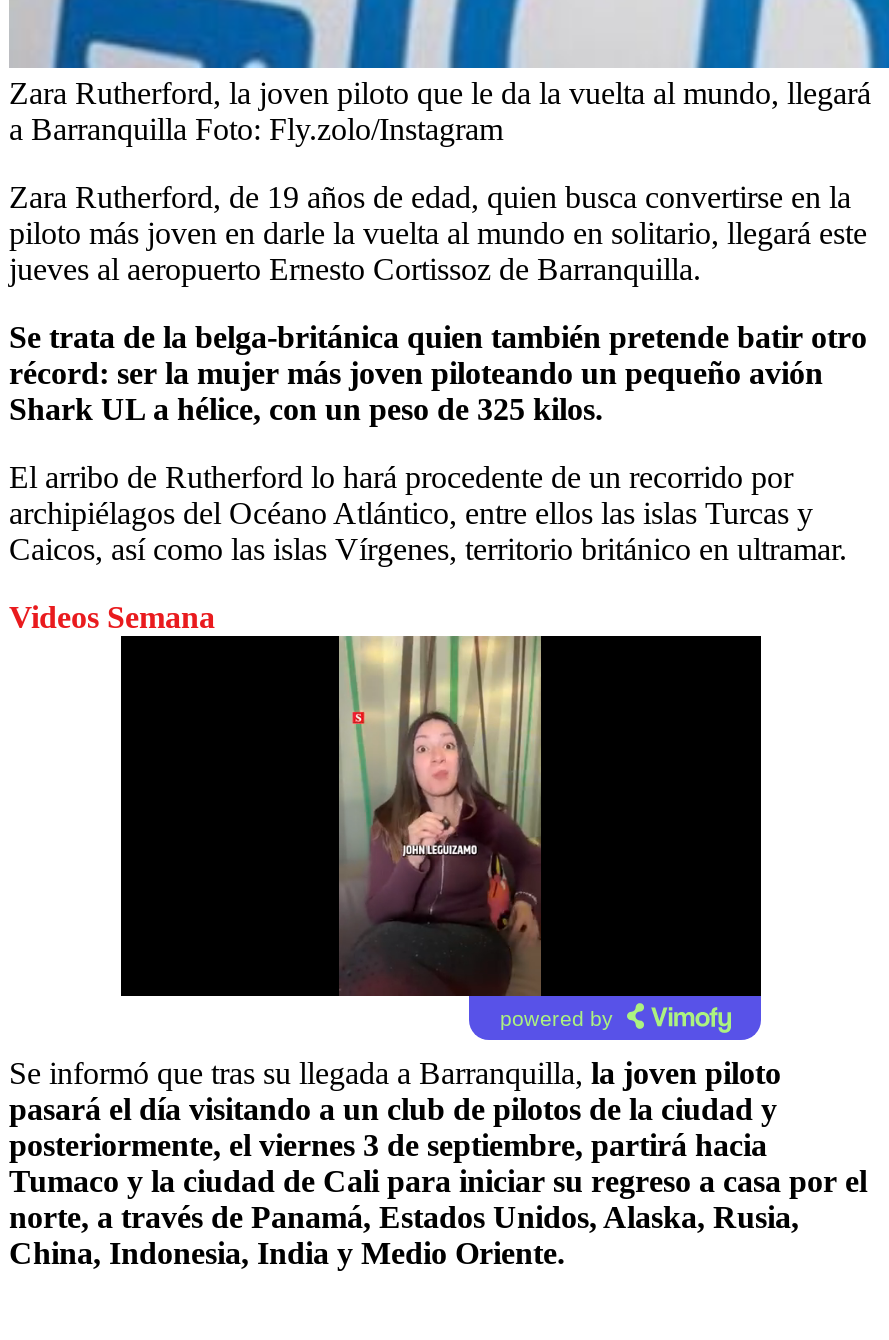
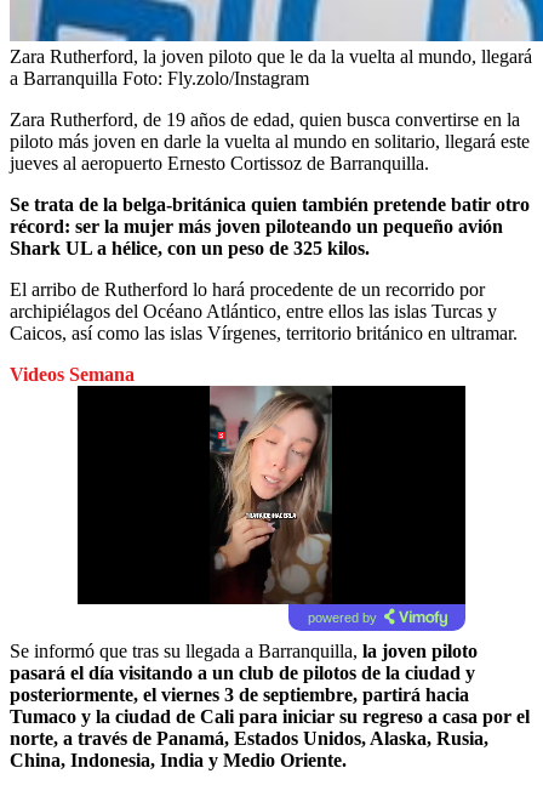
- [image]
+ [image]
